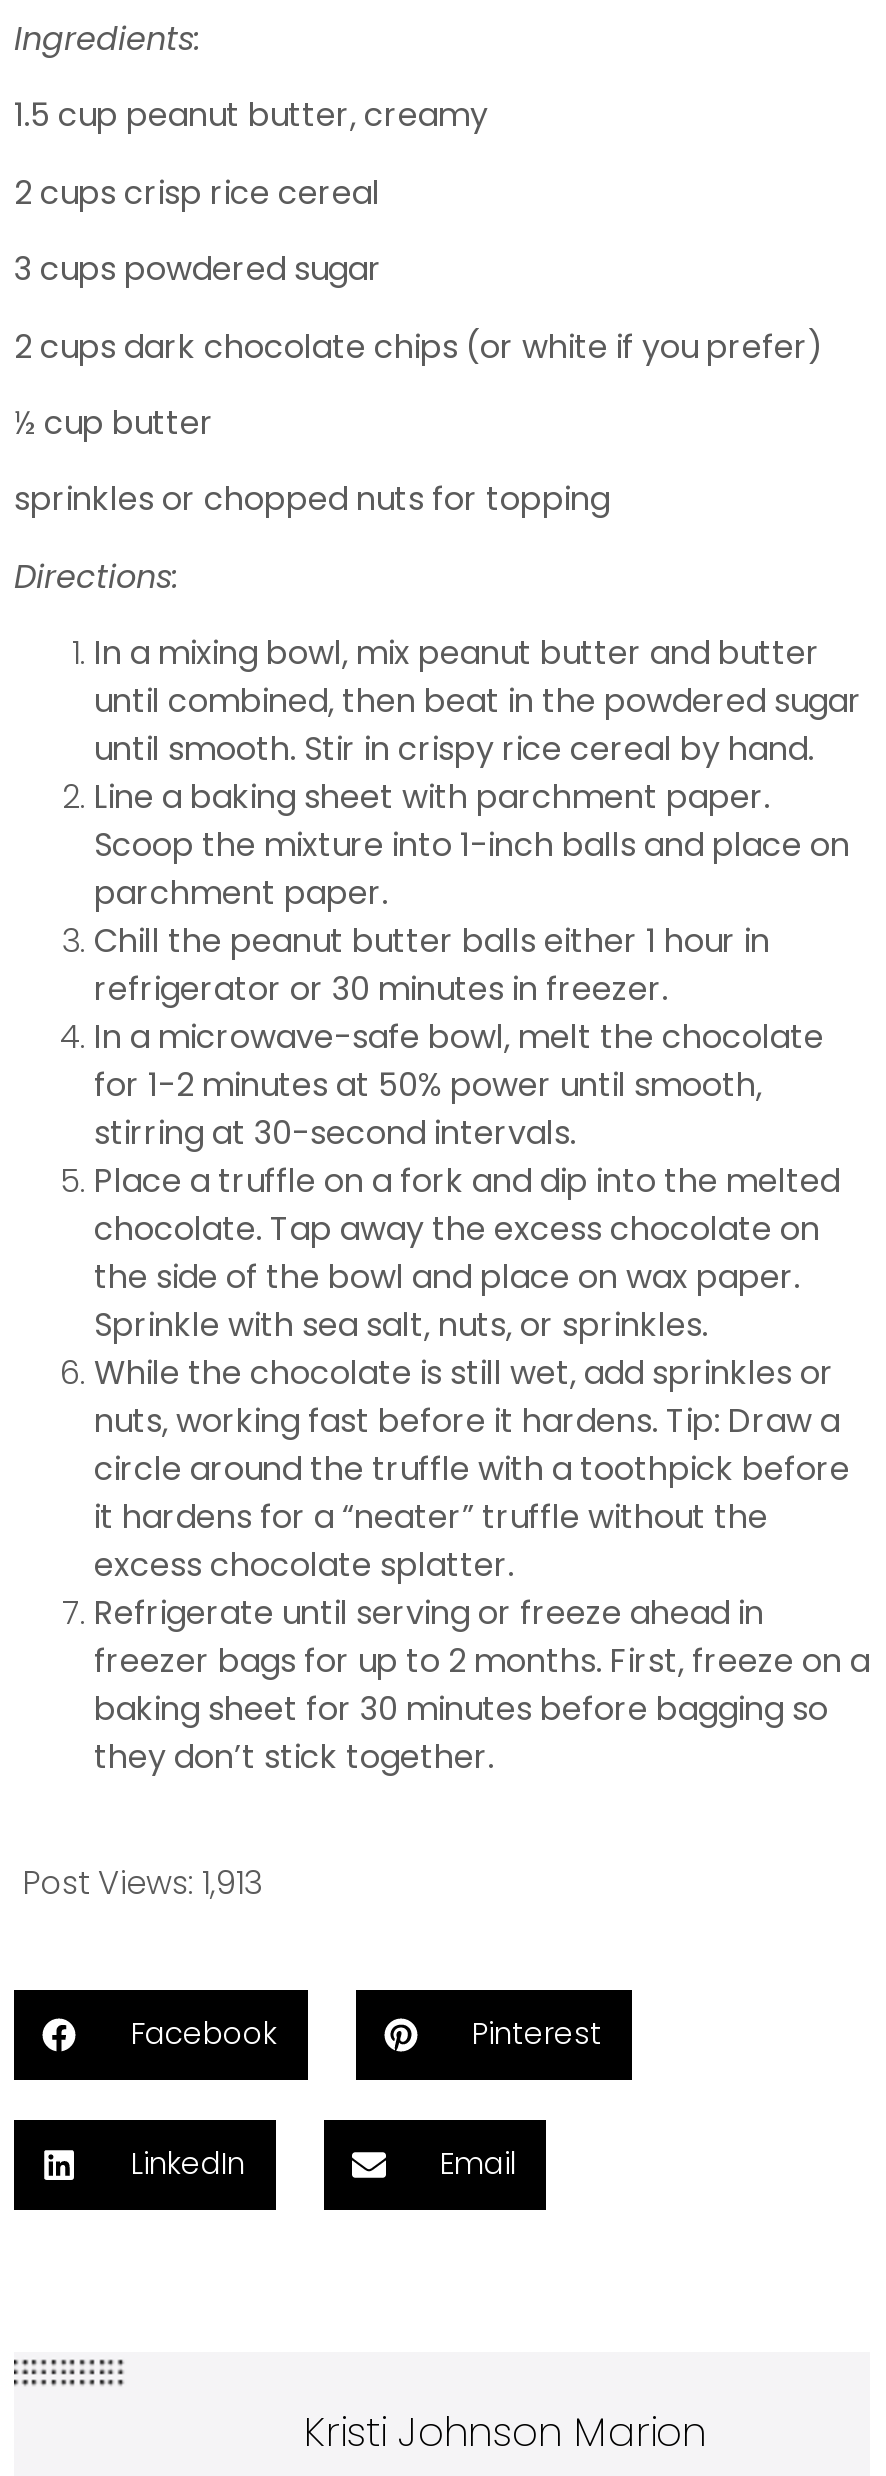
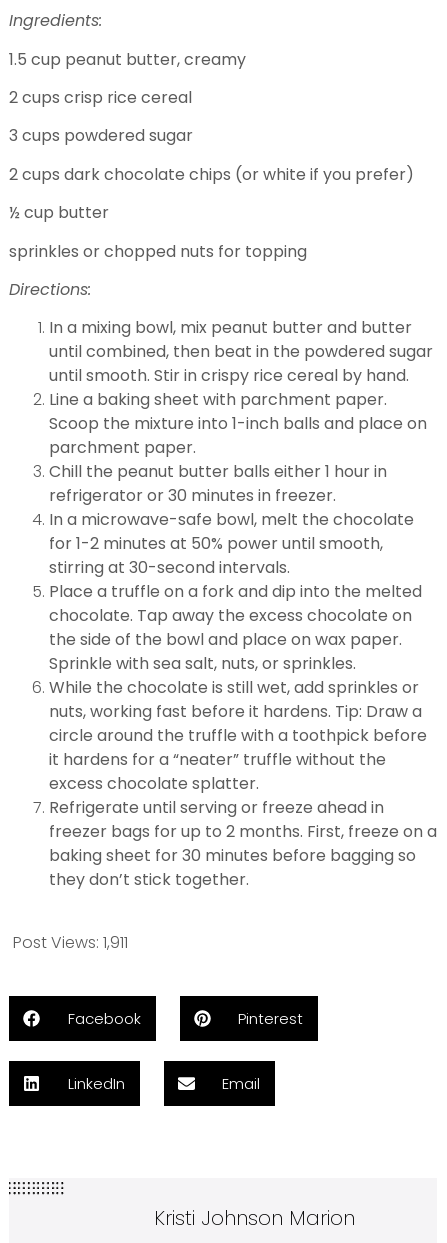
- Post Views: 1,913
+ Post Views: 1,911
